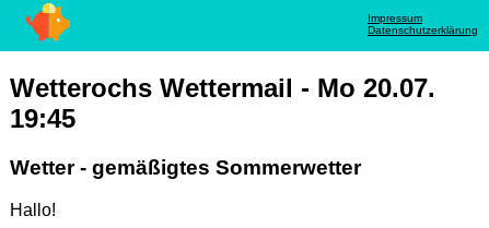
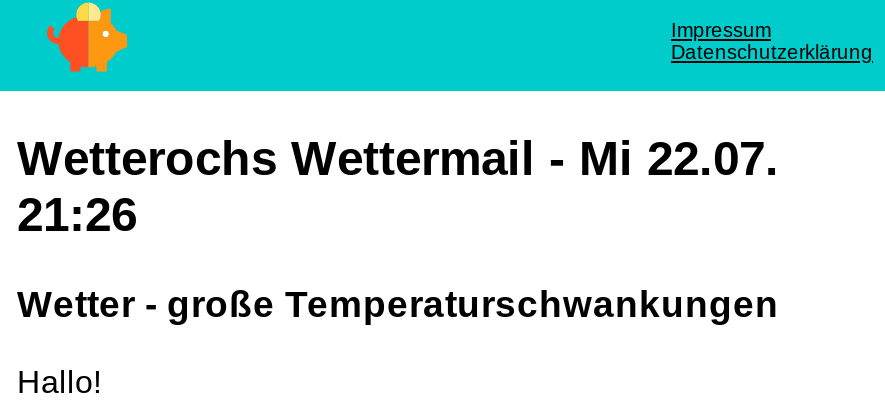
- Wetterochs Wettermail - Mo 20.07.
+ Wetterochs Wettermail - Mi 22.07.

- 19:45
+ 21:26

- Wetter - gemäßigtes Sommerwetter
+ Wetter - große Temperaturschwankungen
